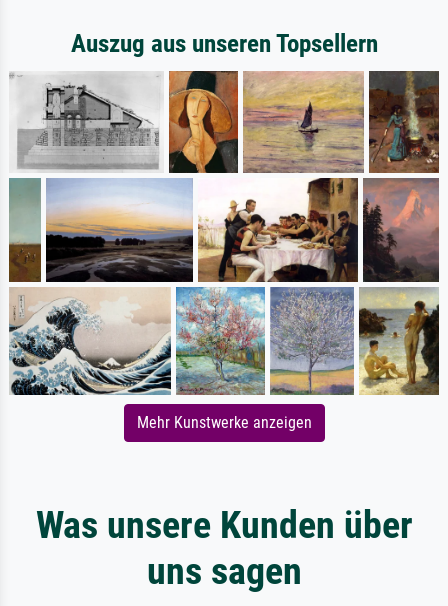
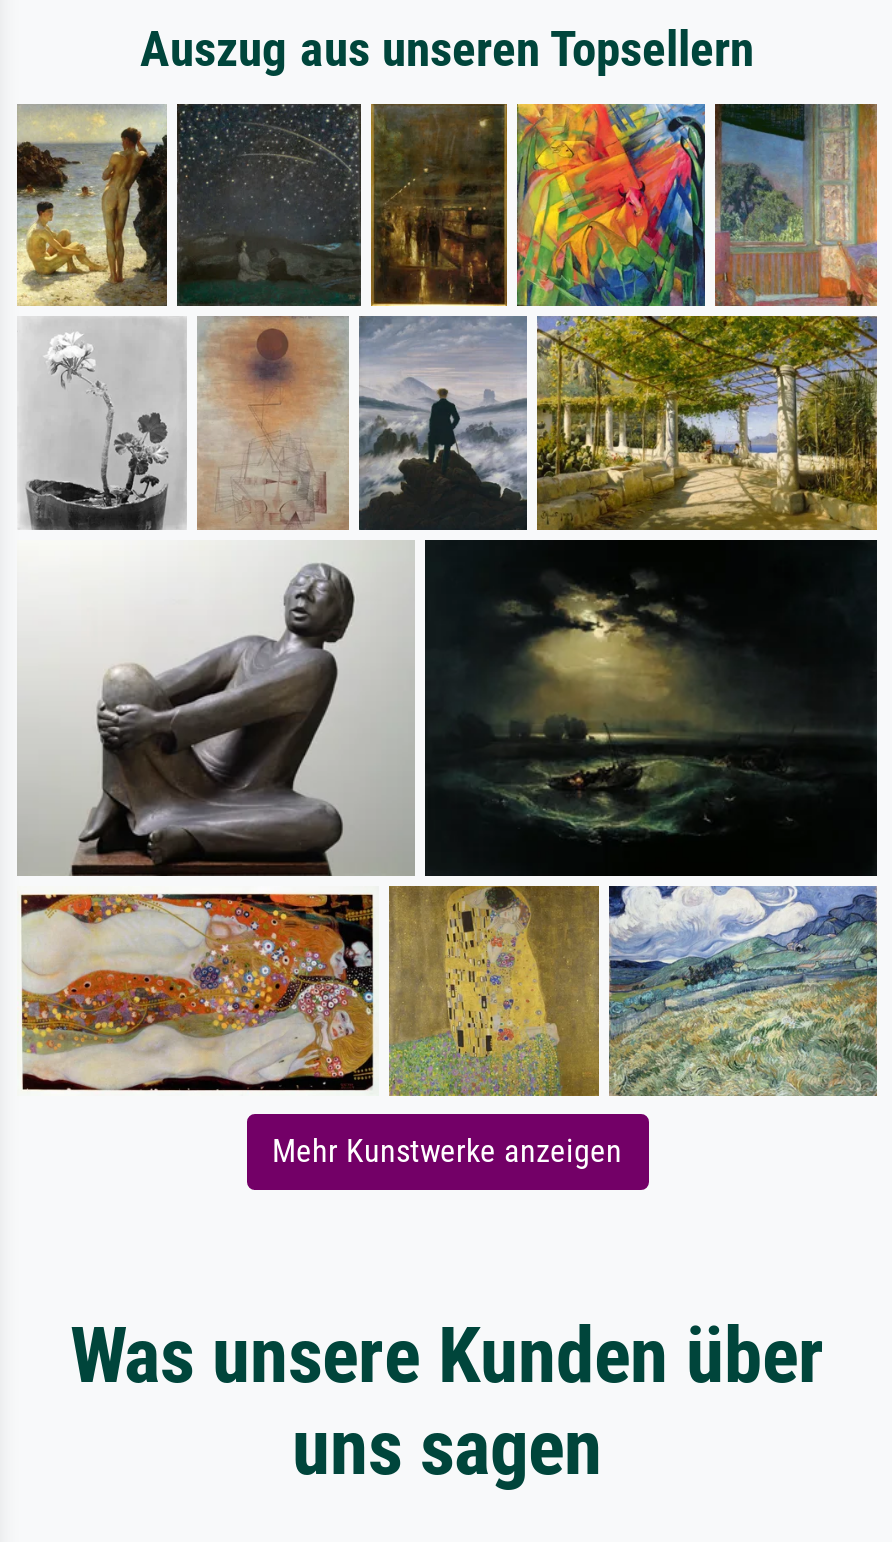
- [image]
+ [image]
